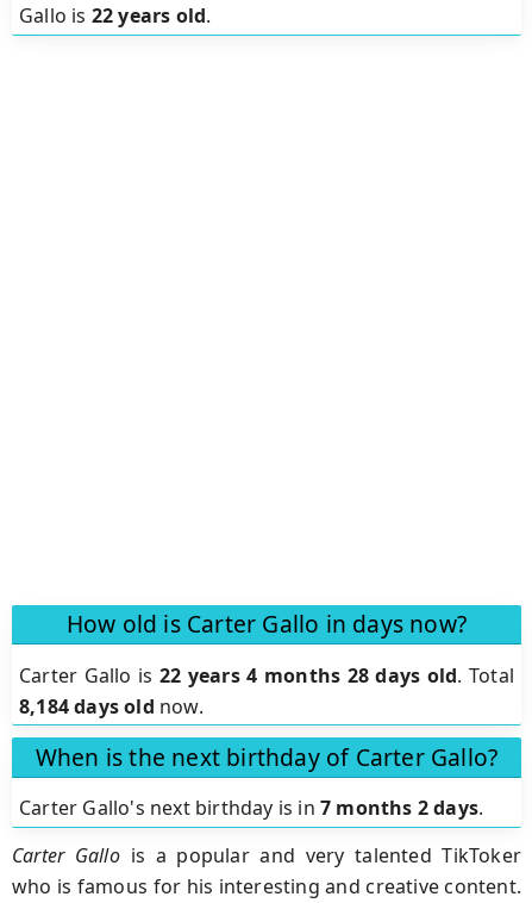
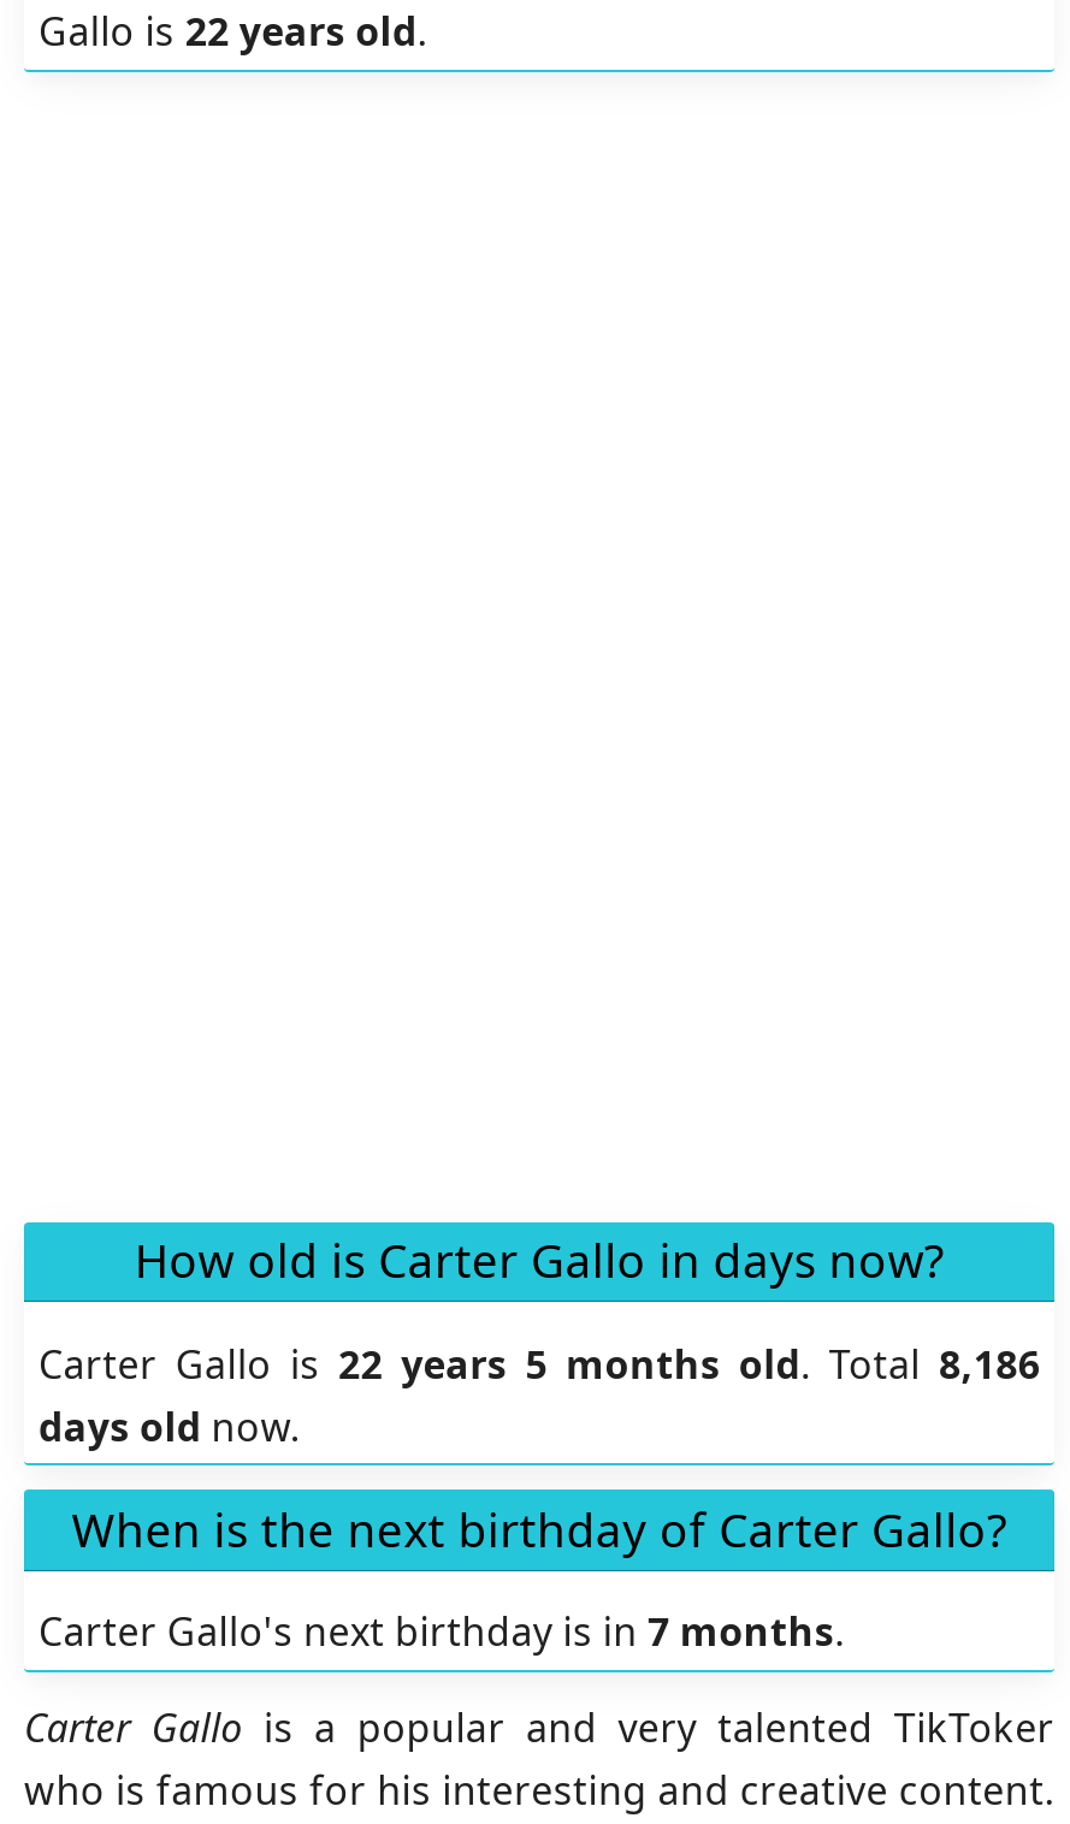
- Carter Gallo is 22 years 4 months 28 days old. Total
- 8,184 days old now.
+ Carter Gallo is 22 years 5 months old. Total 8,186
+ days old now.

- Carter Gallo's next birthday is in 7 months 2 days.
+ Carter Gallo's next birthday is in 7 months.
